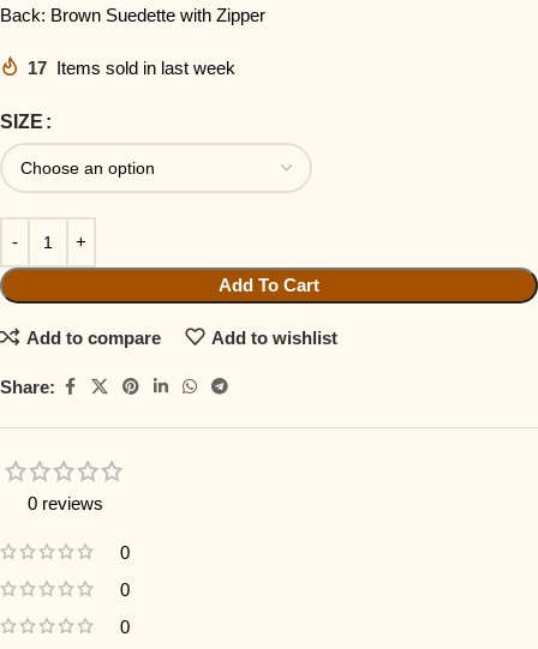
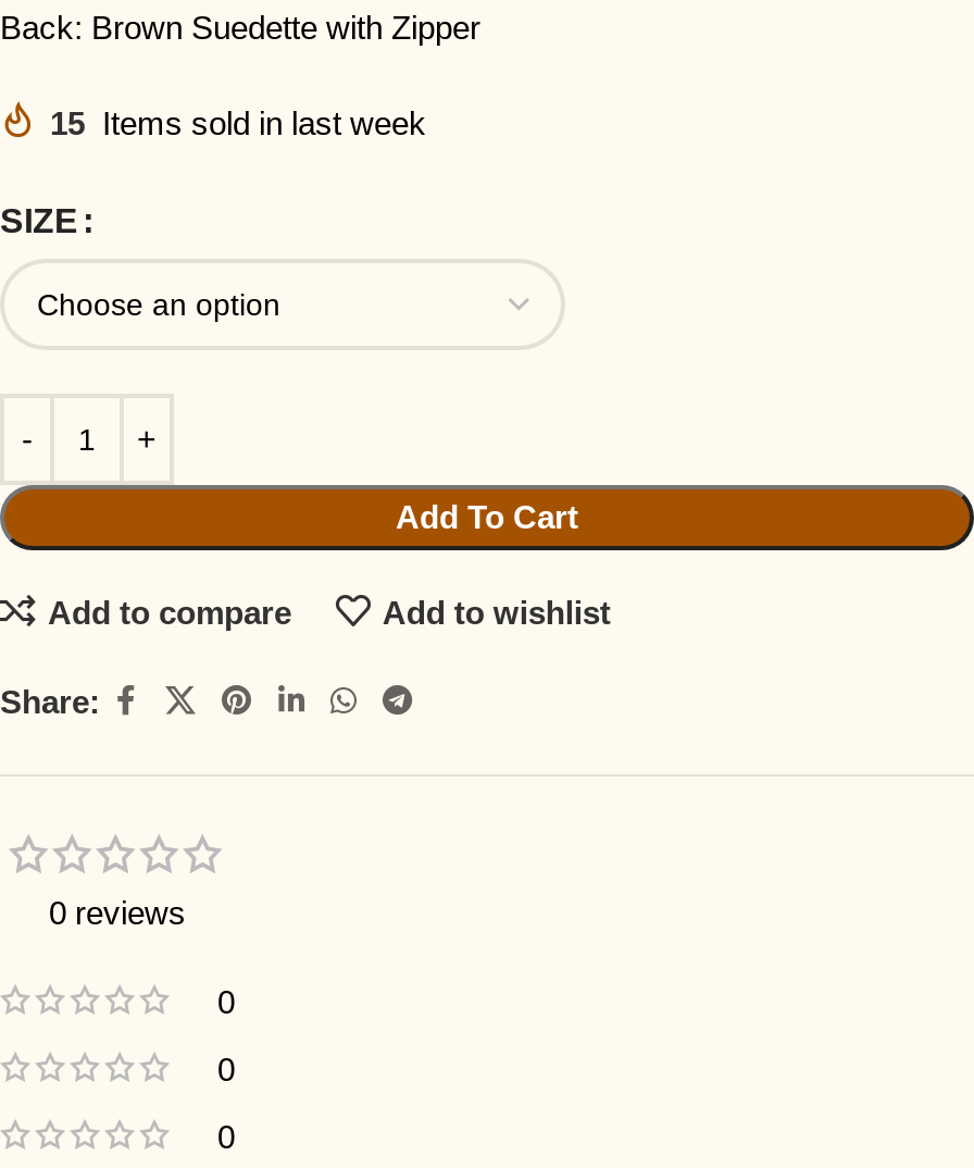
- 17 Items sold in last week
+ 15 Items sold in last week
